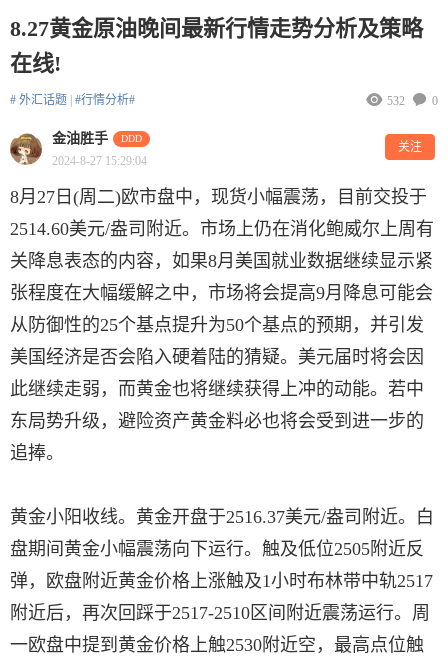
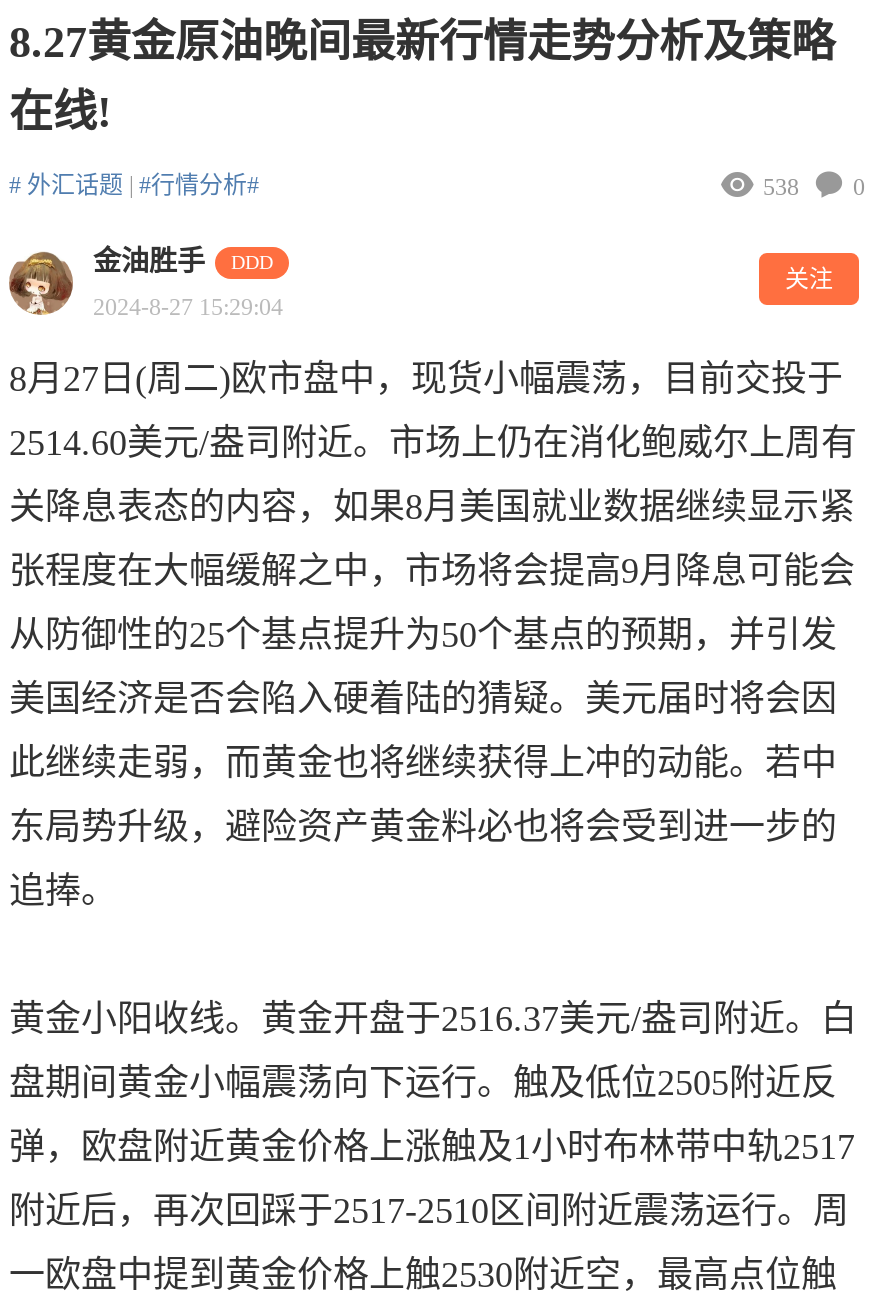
- 532 0
+ 538 0
